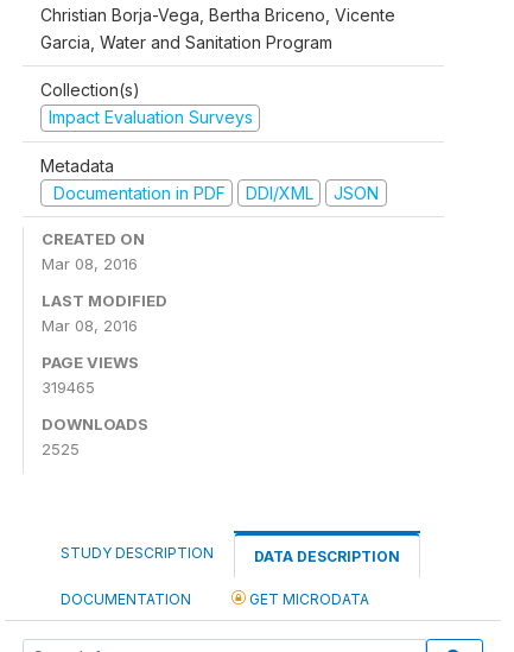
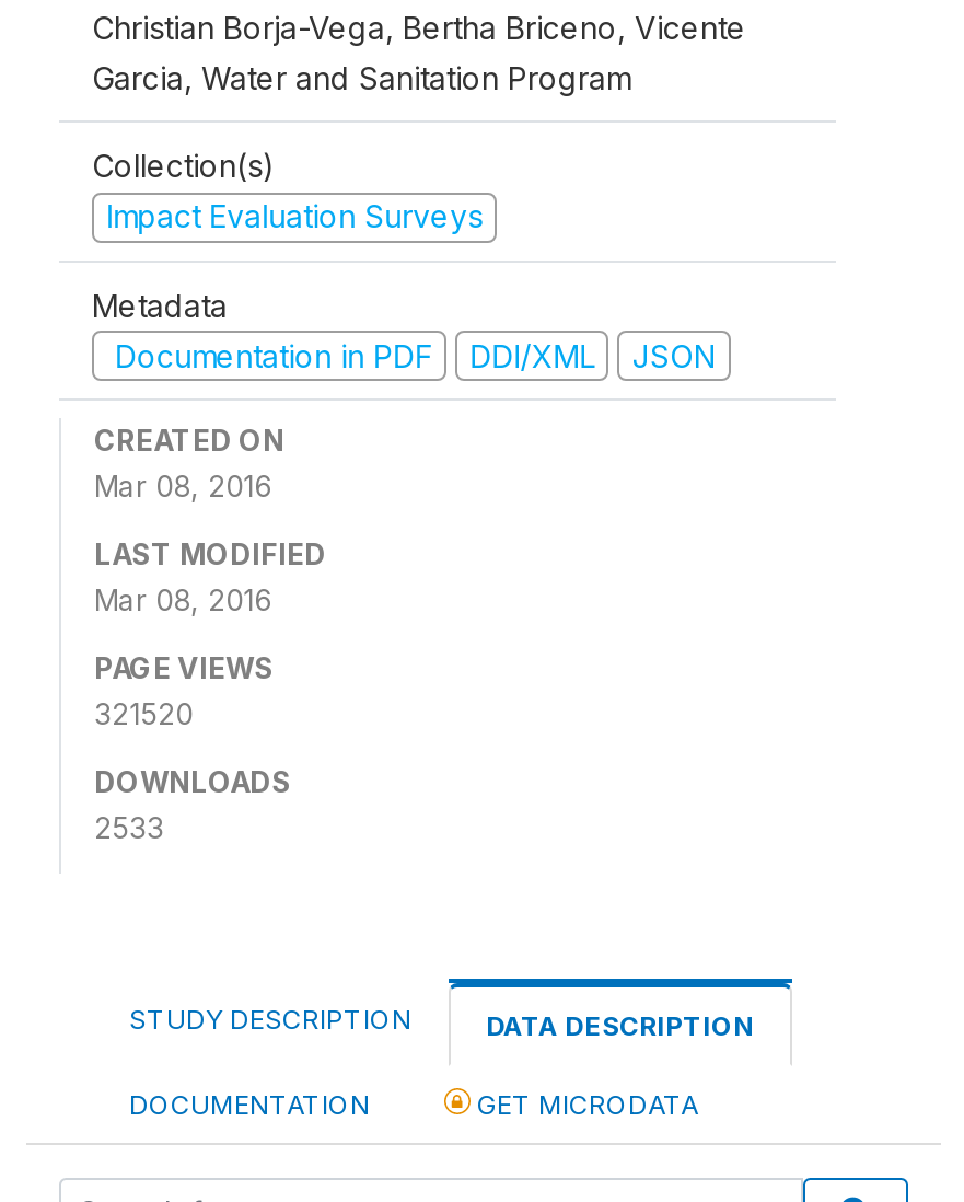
- 319465
+ 321520

- 2525
+ 2533
